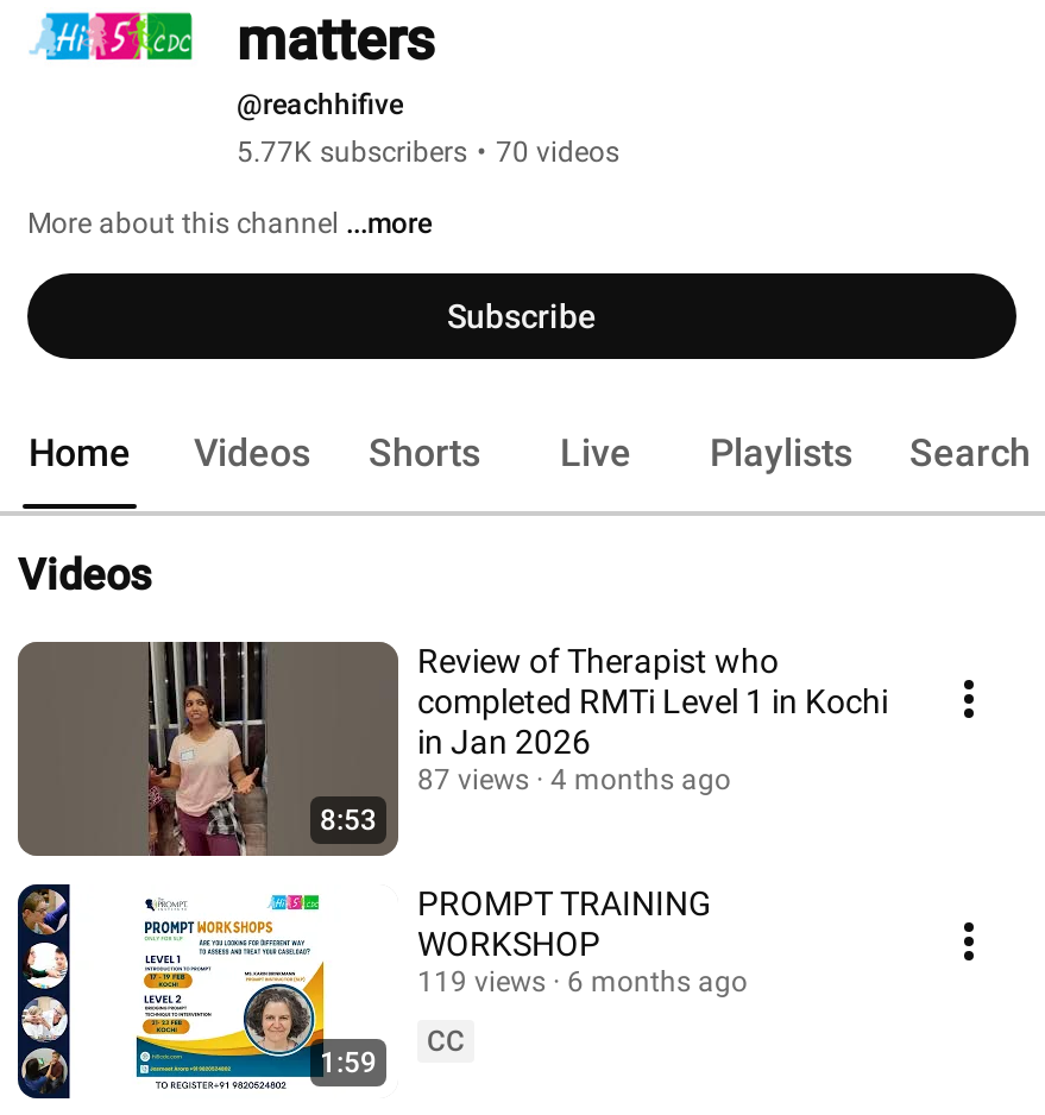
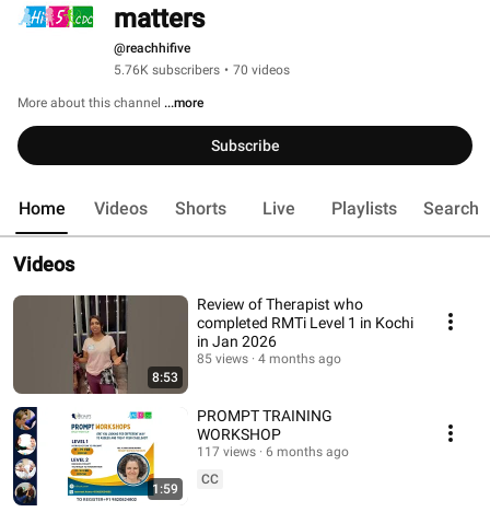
- 5.77K subscribers • 70 videos
+ 5.76K subscribers • 70 videos

- 87 views 4 months ago
+ 85 views 4 months ago

- 119 views 6 months ago
+ 117 views 6 months ago
